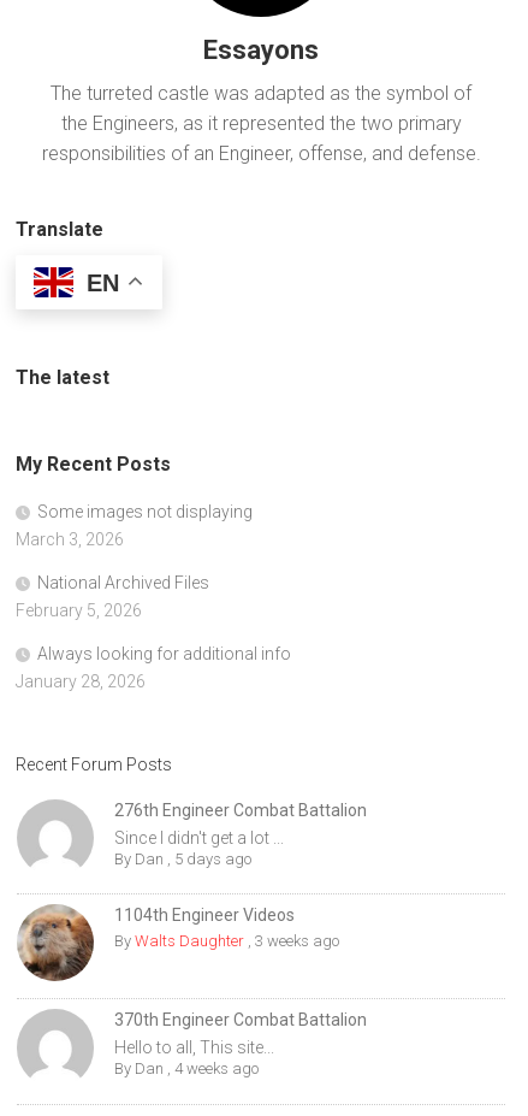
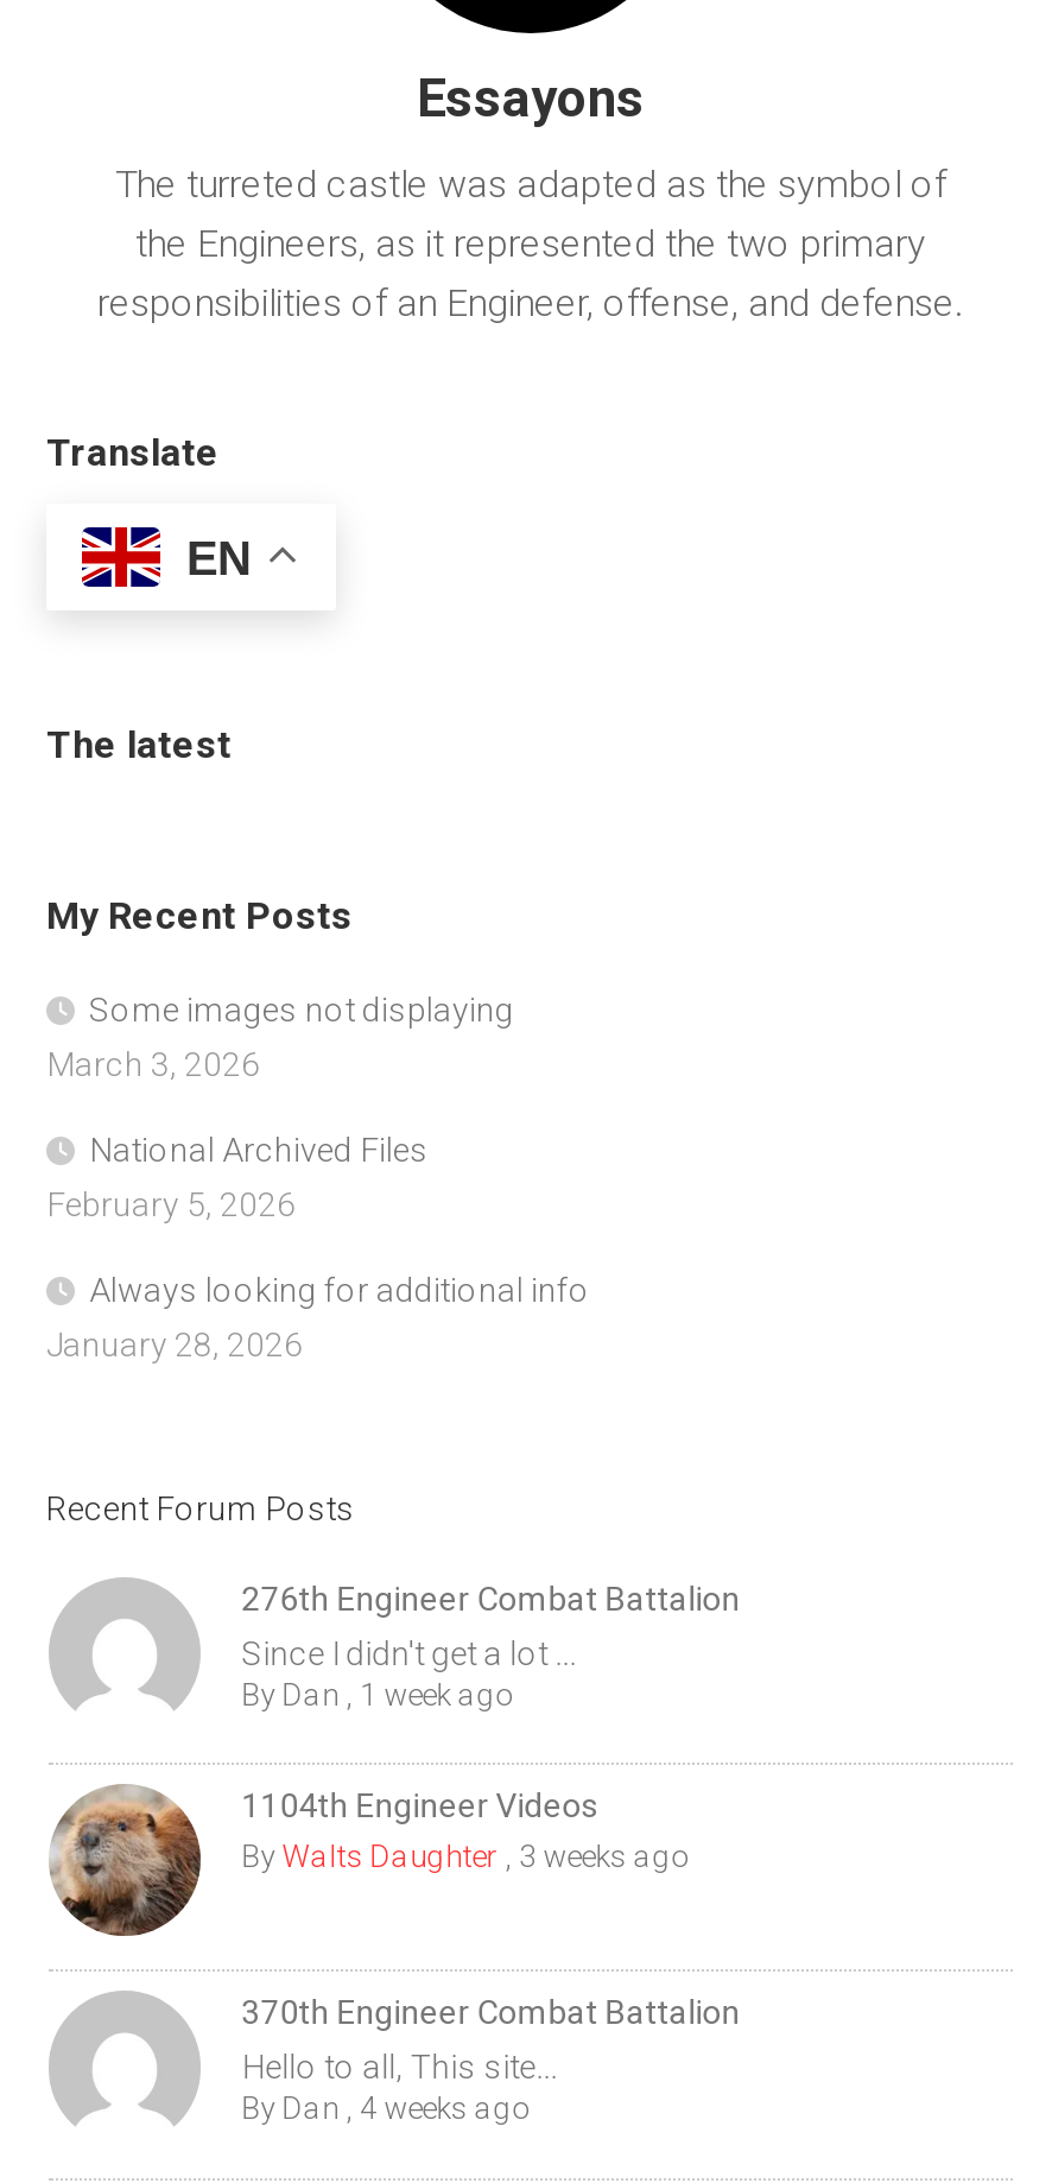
- By Dan, 5 days ago
+ By Dan, 1 week ago
